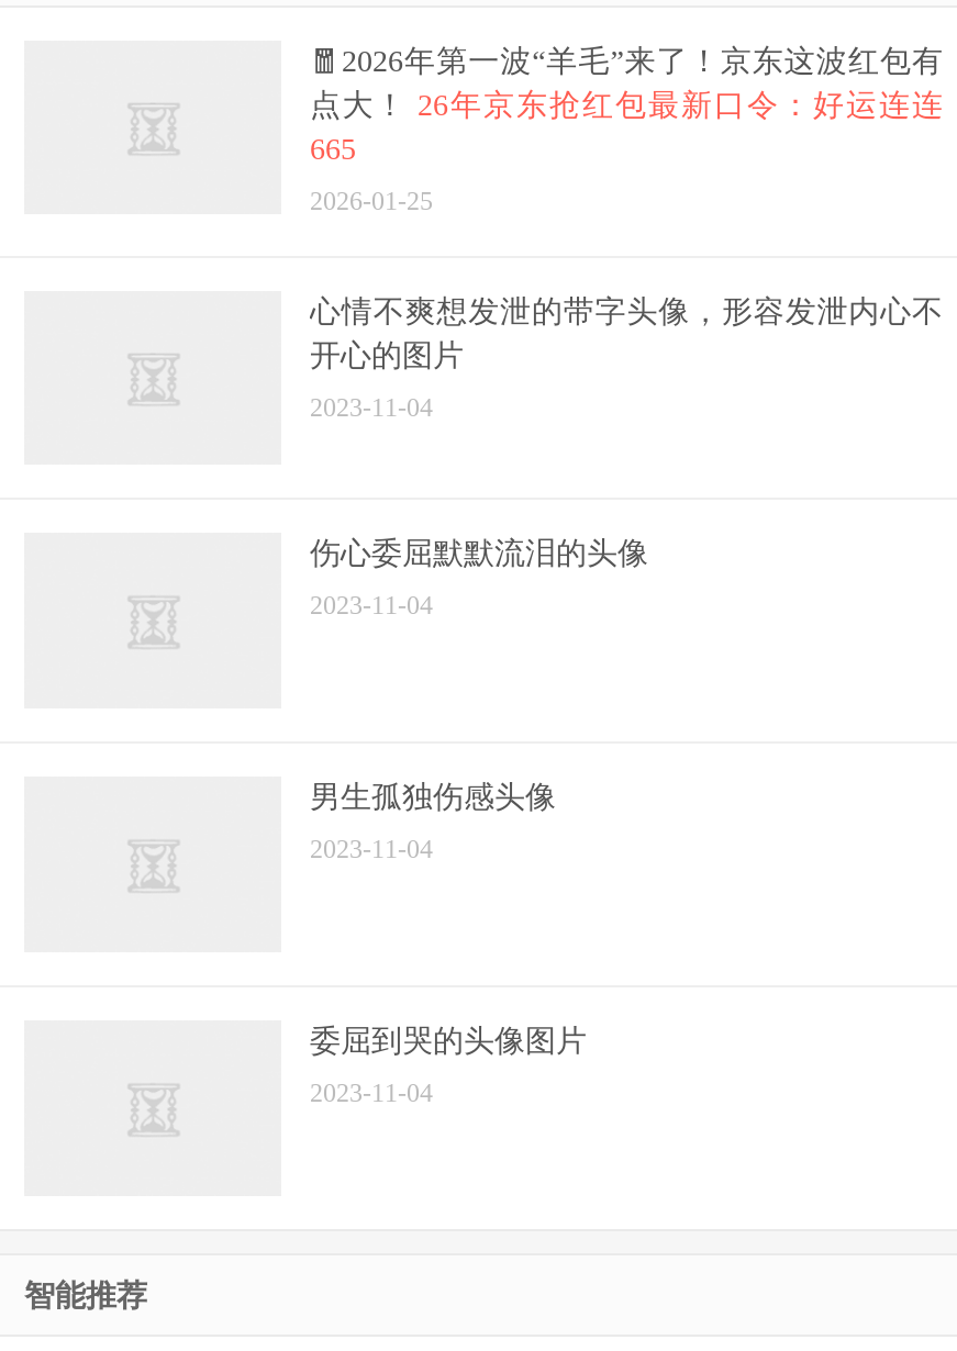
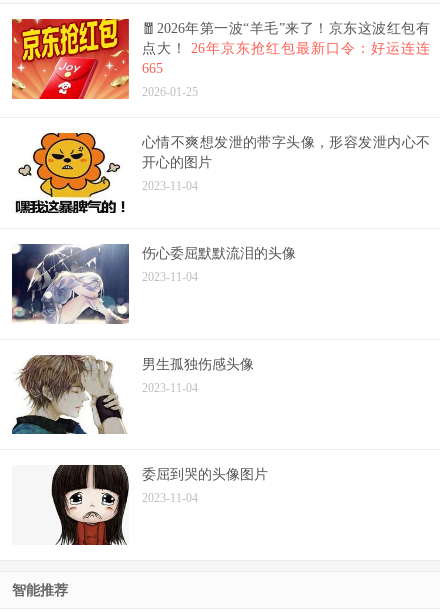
+ [image]

+ [image]

+ [image]

+ [image]

+ [image]
